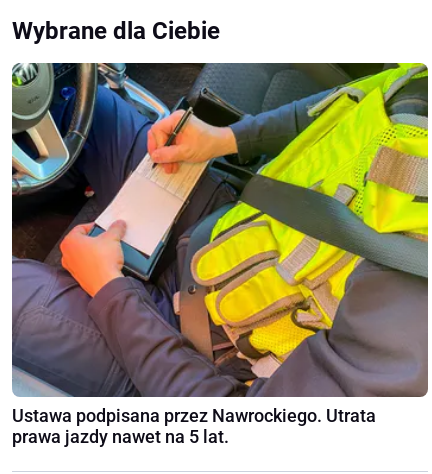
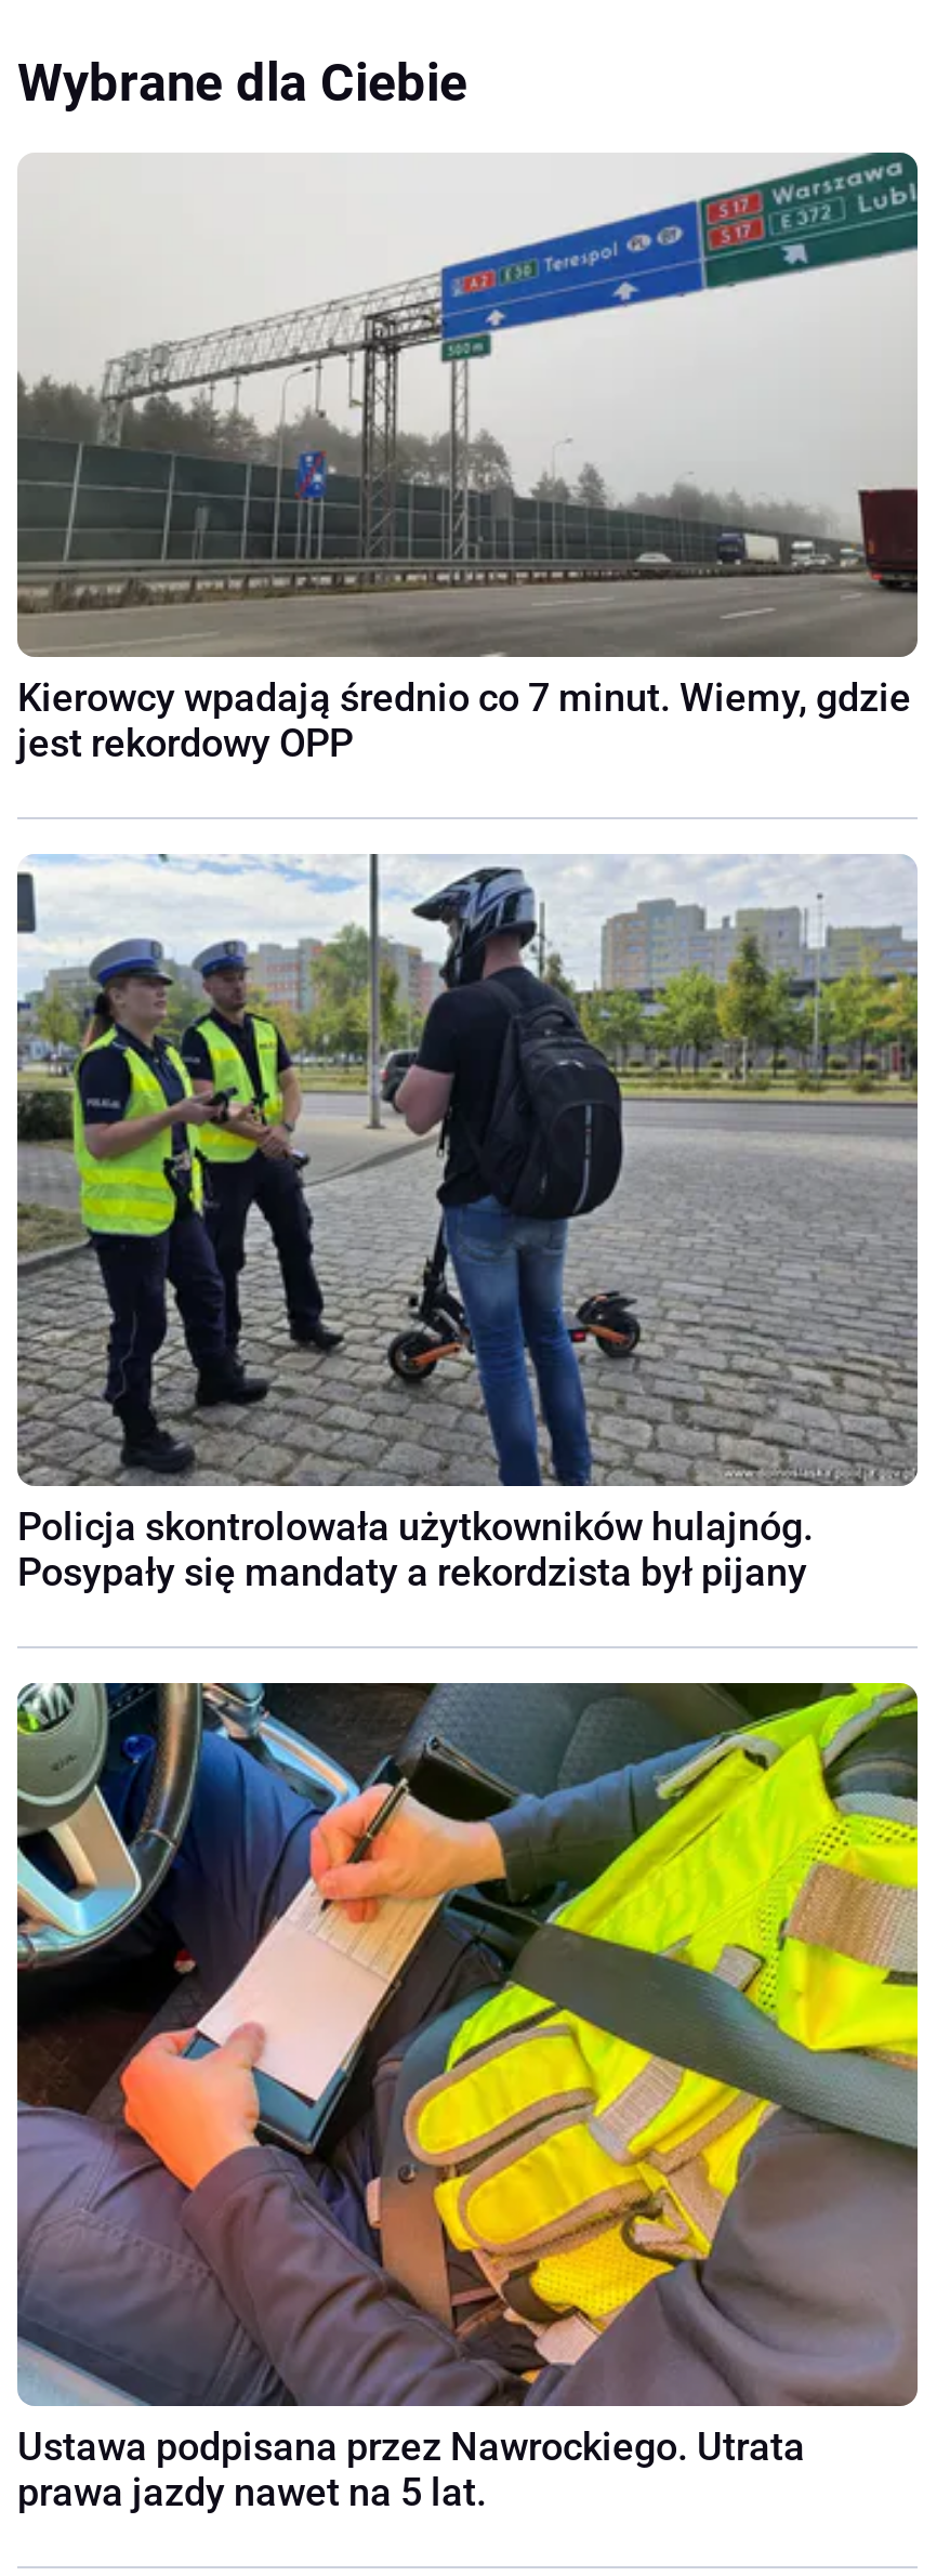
+ [image]
+ Kierowcy wpadają średnio co 7 minut. Wiemy, gdzie
+ jest rekordowy OPP

+ [image]
+ Policja skontrolowała użytkowników hulajnóg.
+ Posypały się mandaty a rekordzista był pijany
